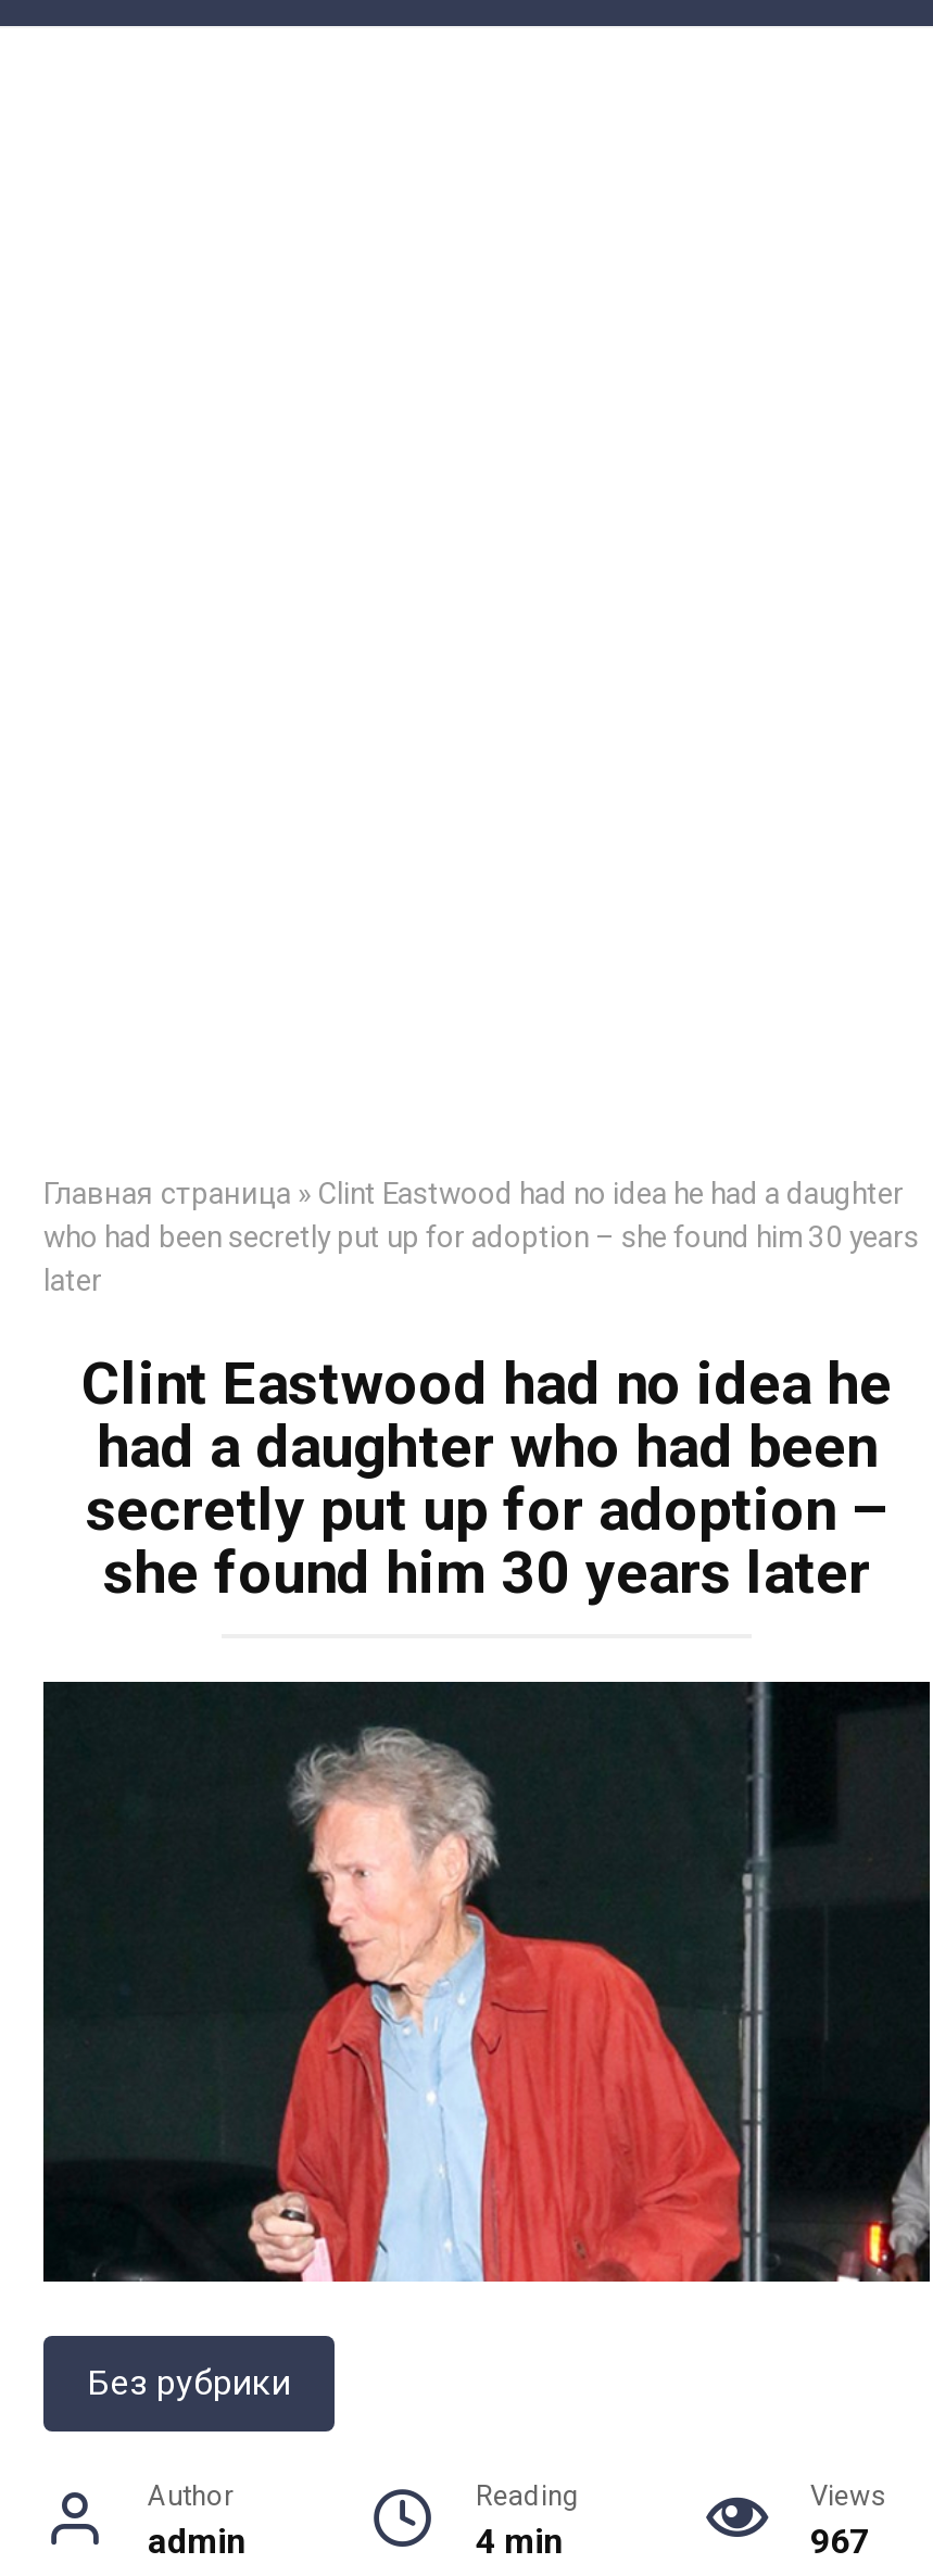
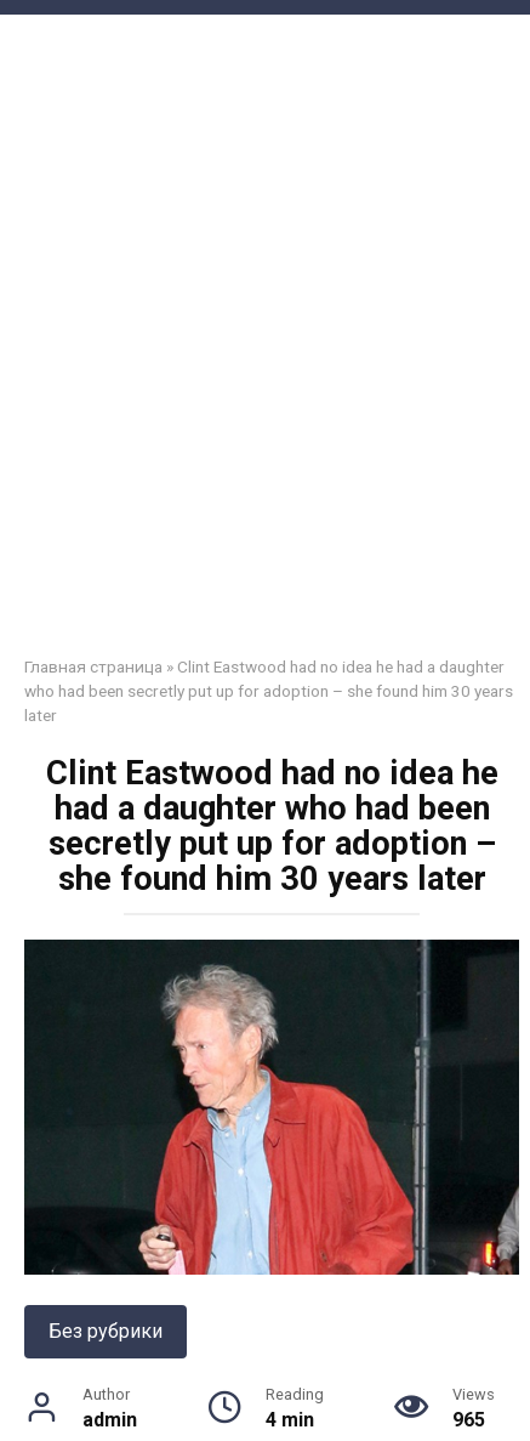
- 967
+ 965
